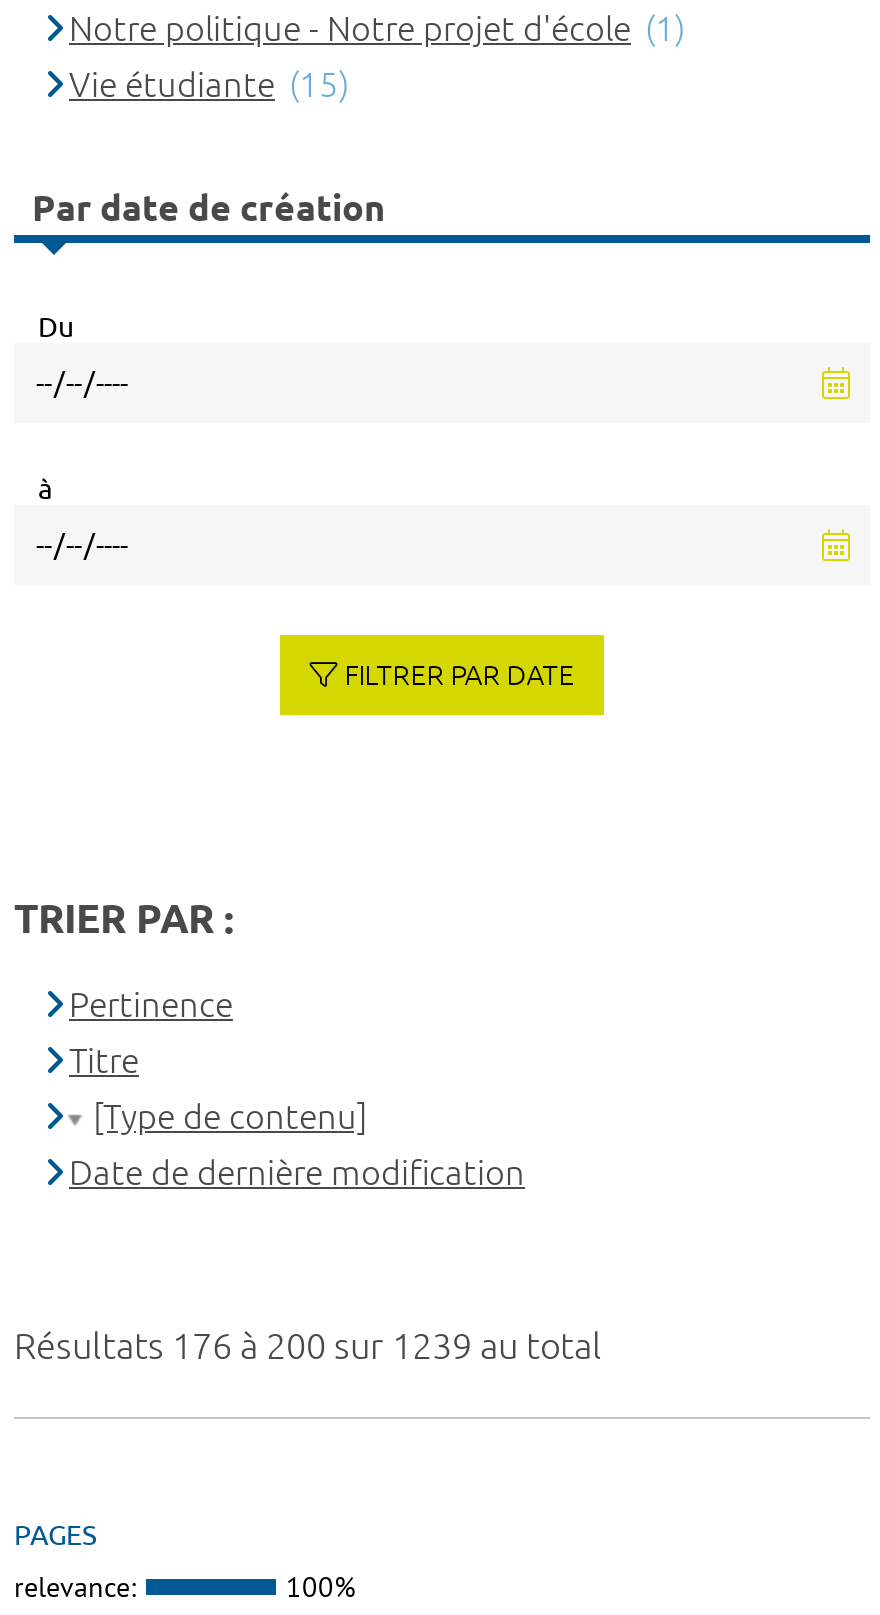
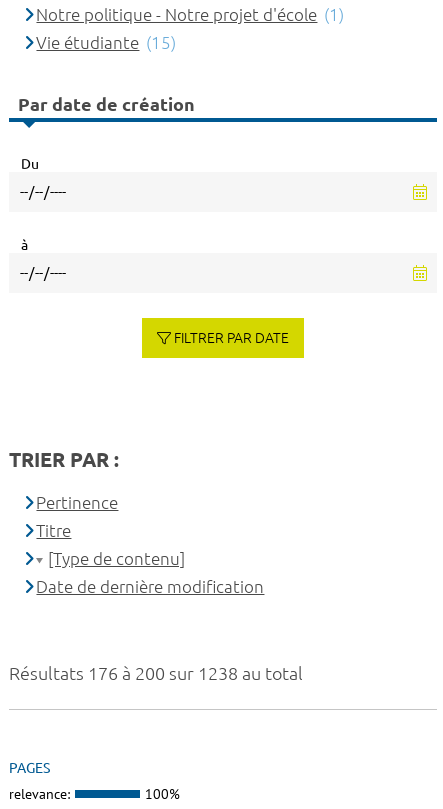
- Résultats 176 à 200 sur 1239 au total
+ Résultats 176 à 200 sur 1238 au total
